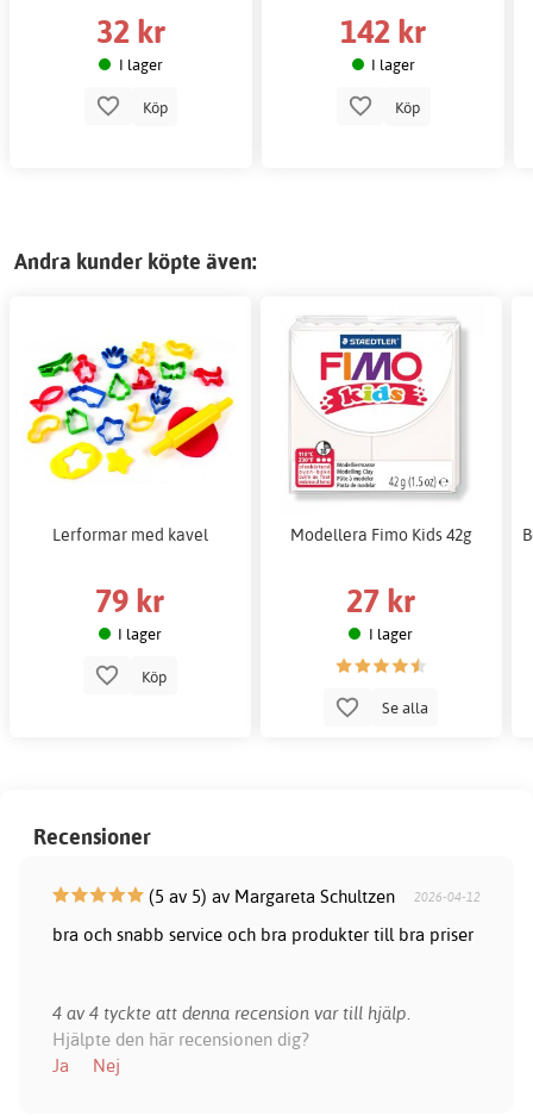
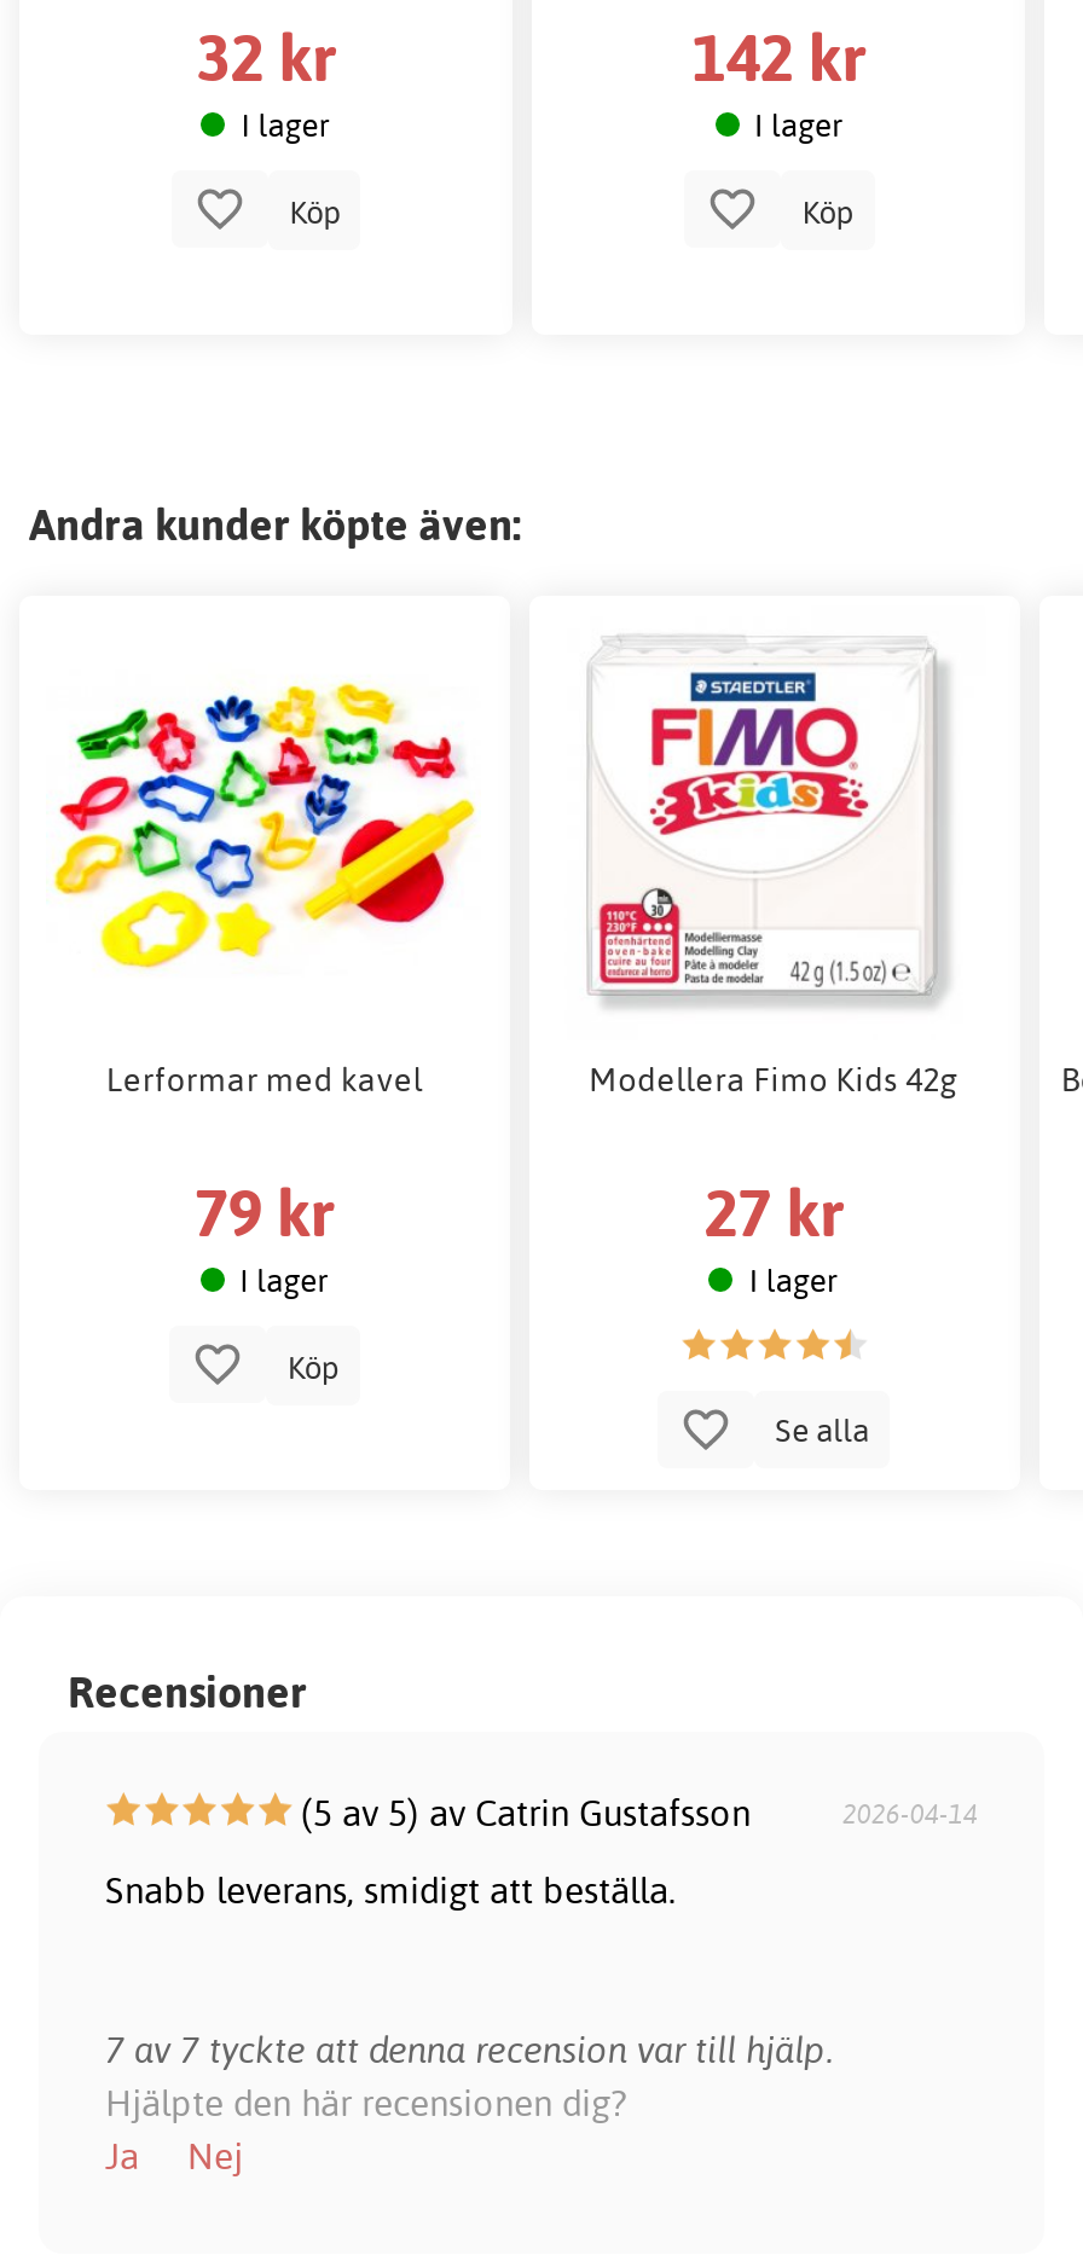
- (5 av 5) av Margareta Schultzen
- 2026-04-12
+ (5 av 5) av Catrin Gustafsson
+ 2026-04-14

- bra och snabb service och bra produkter till bra priser
+ Snabb leverans, smidigt att beställa.

- 4 av 4 tyckte att denna recension var till hjälp.
+ 7 av 7 tyckte att denna recension var till hjälp.
